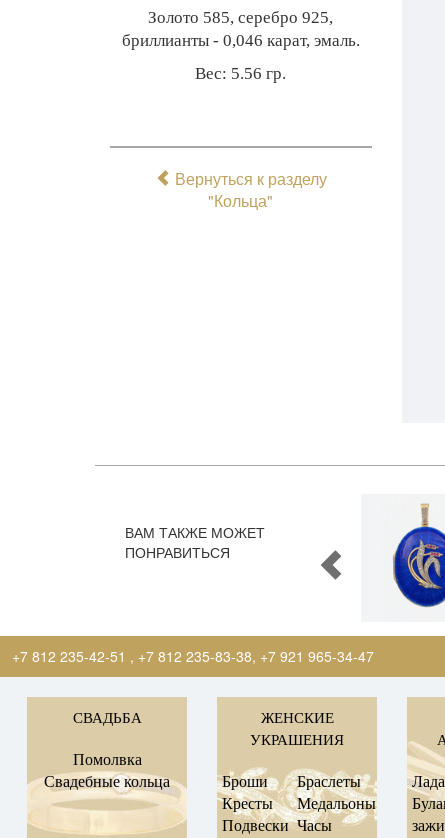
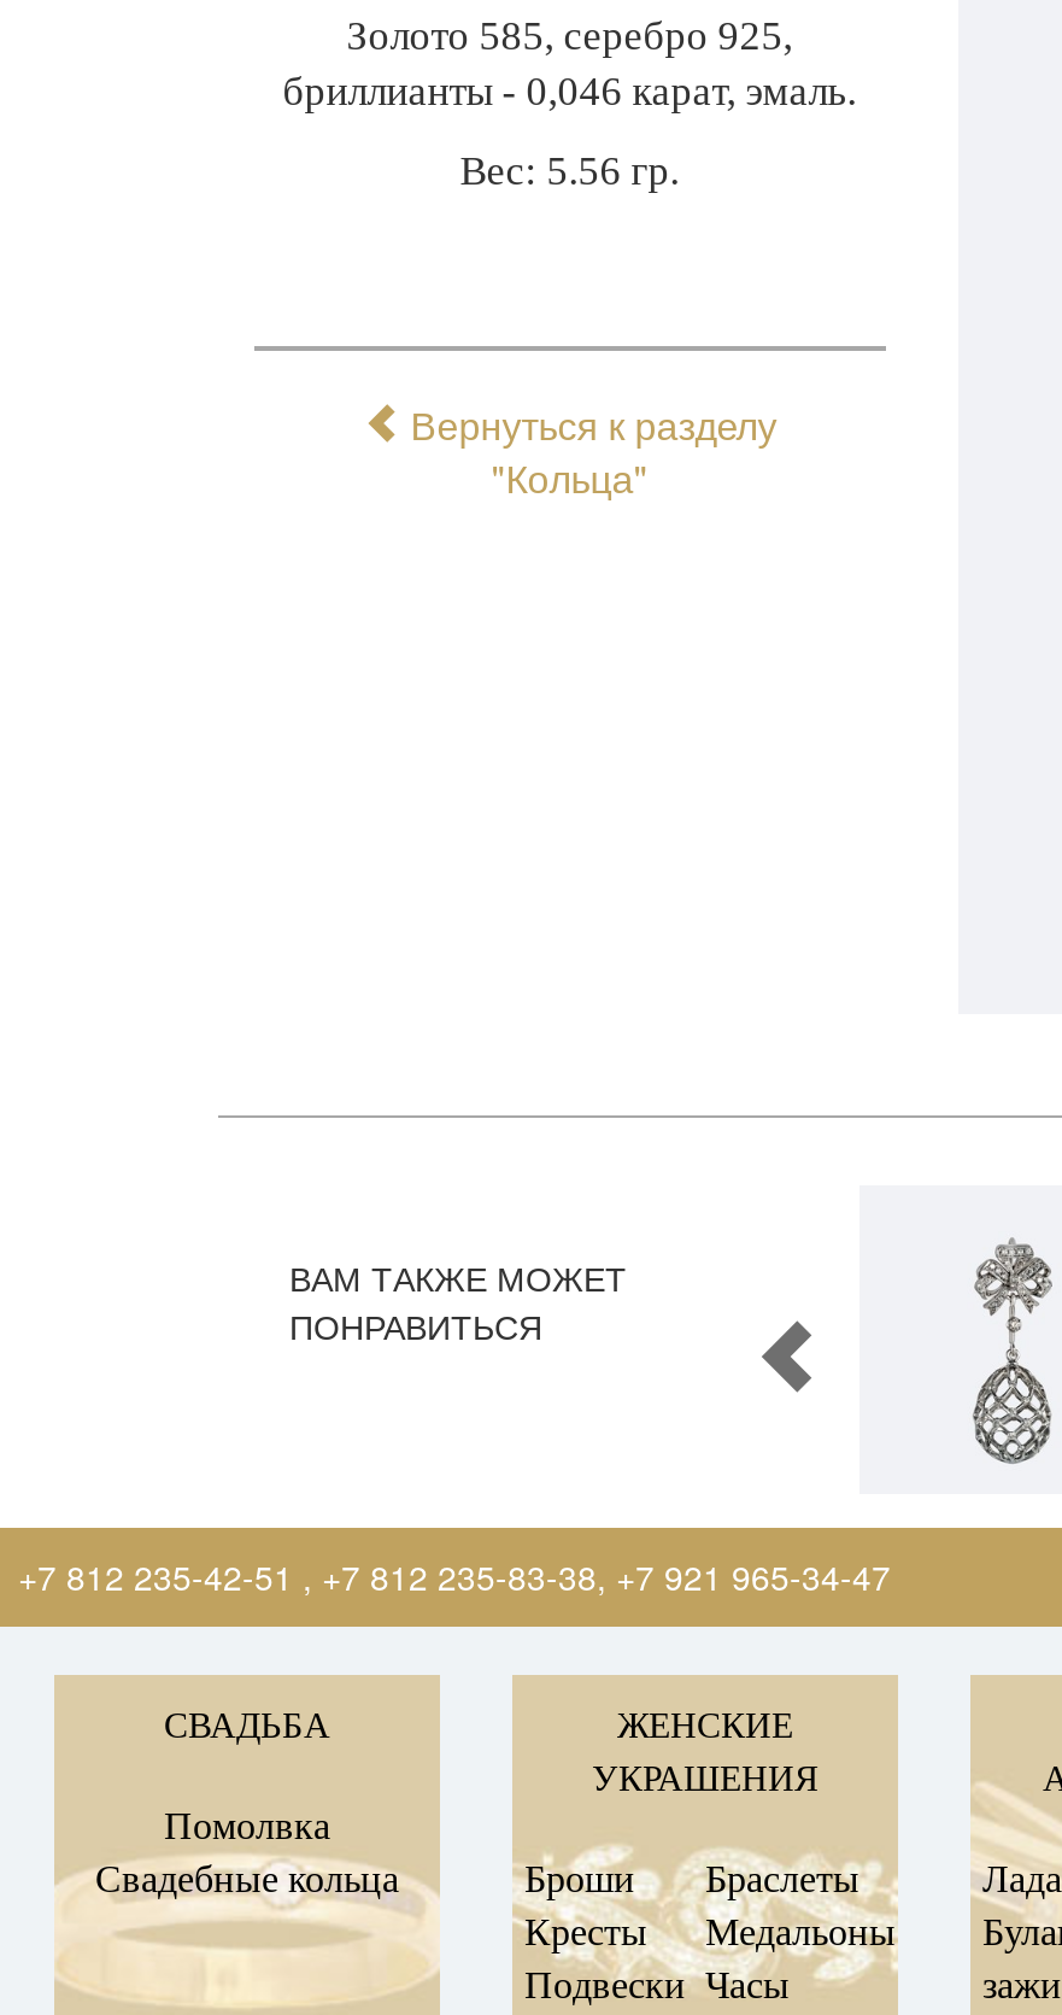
- [image]
+ [image]
